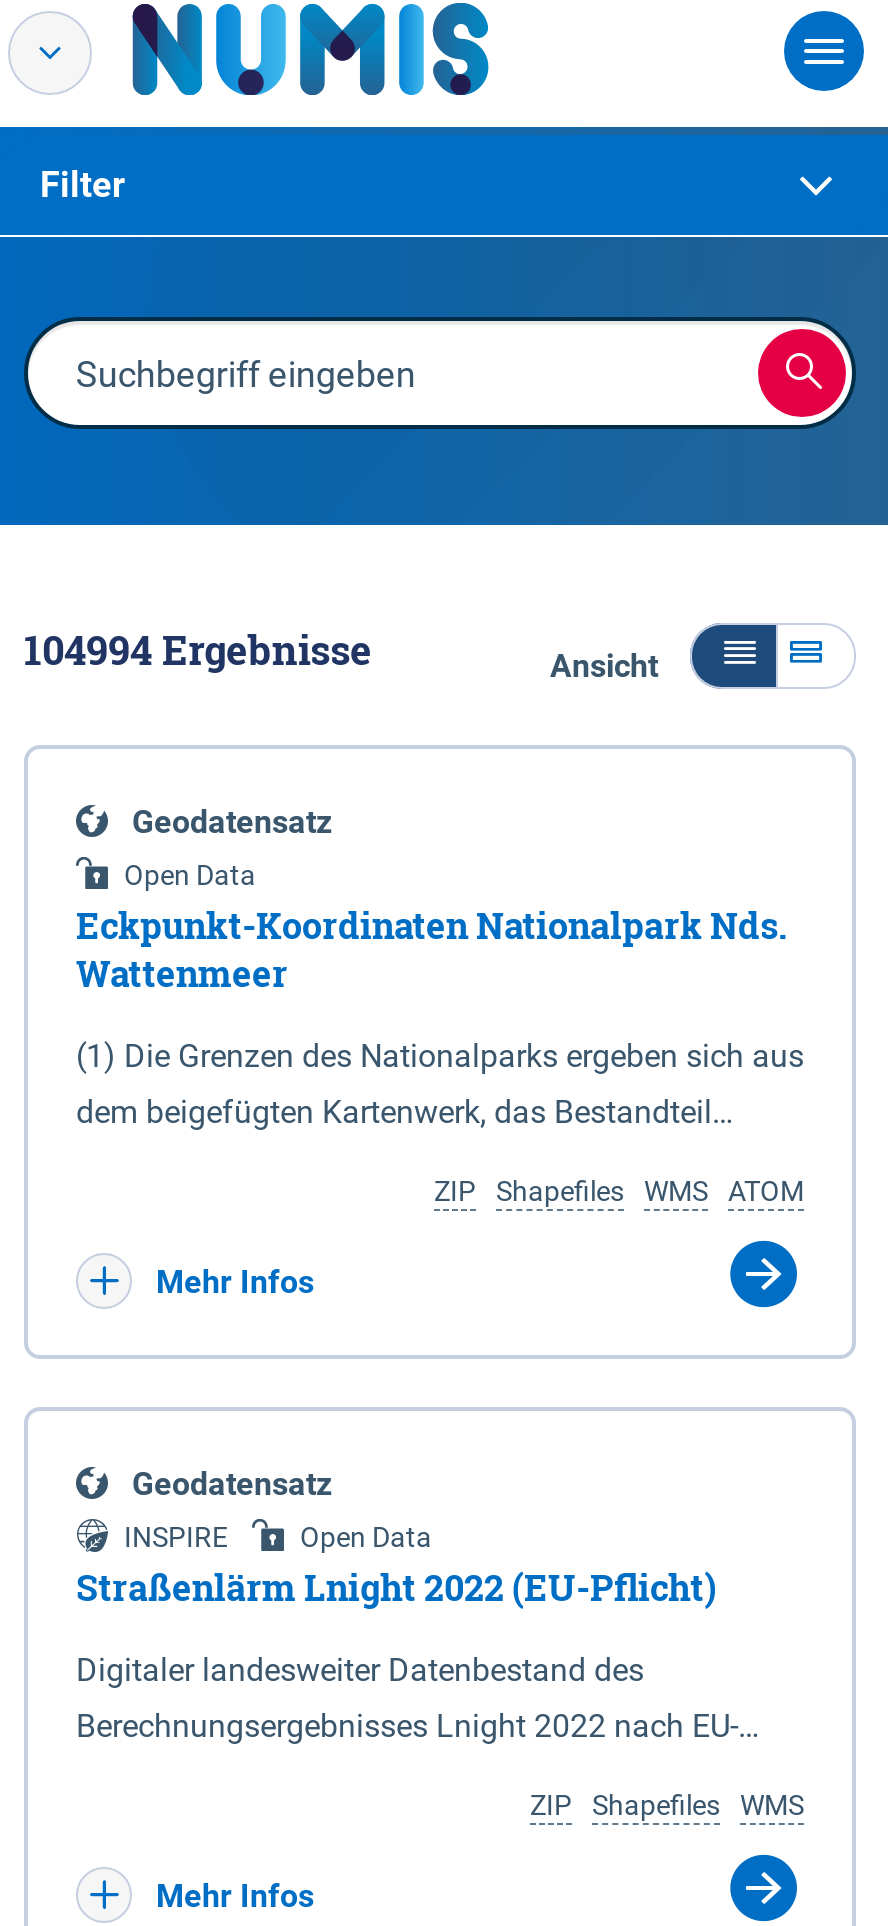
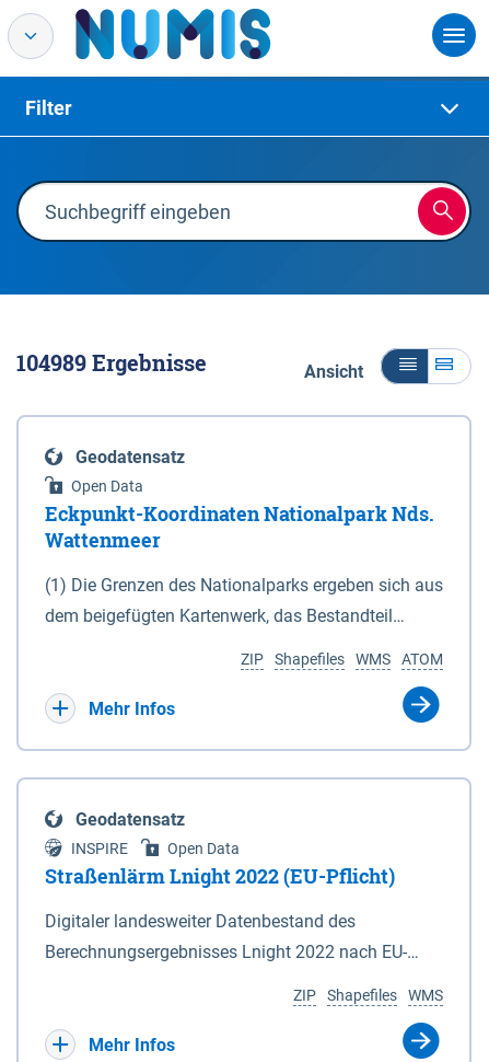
- 104994 Ergebnisse
+ 104989 Ergebnisse
